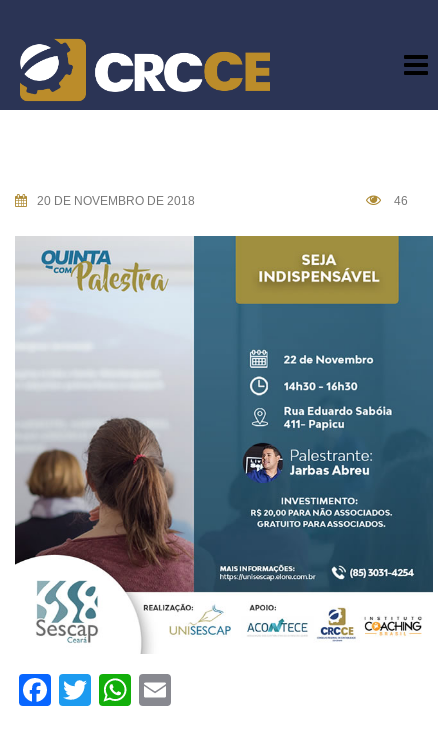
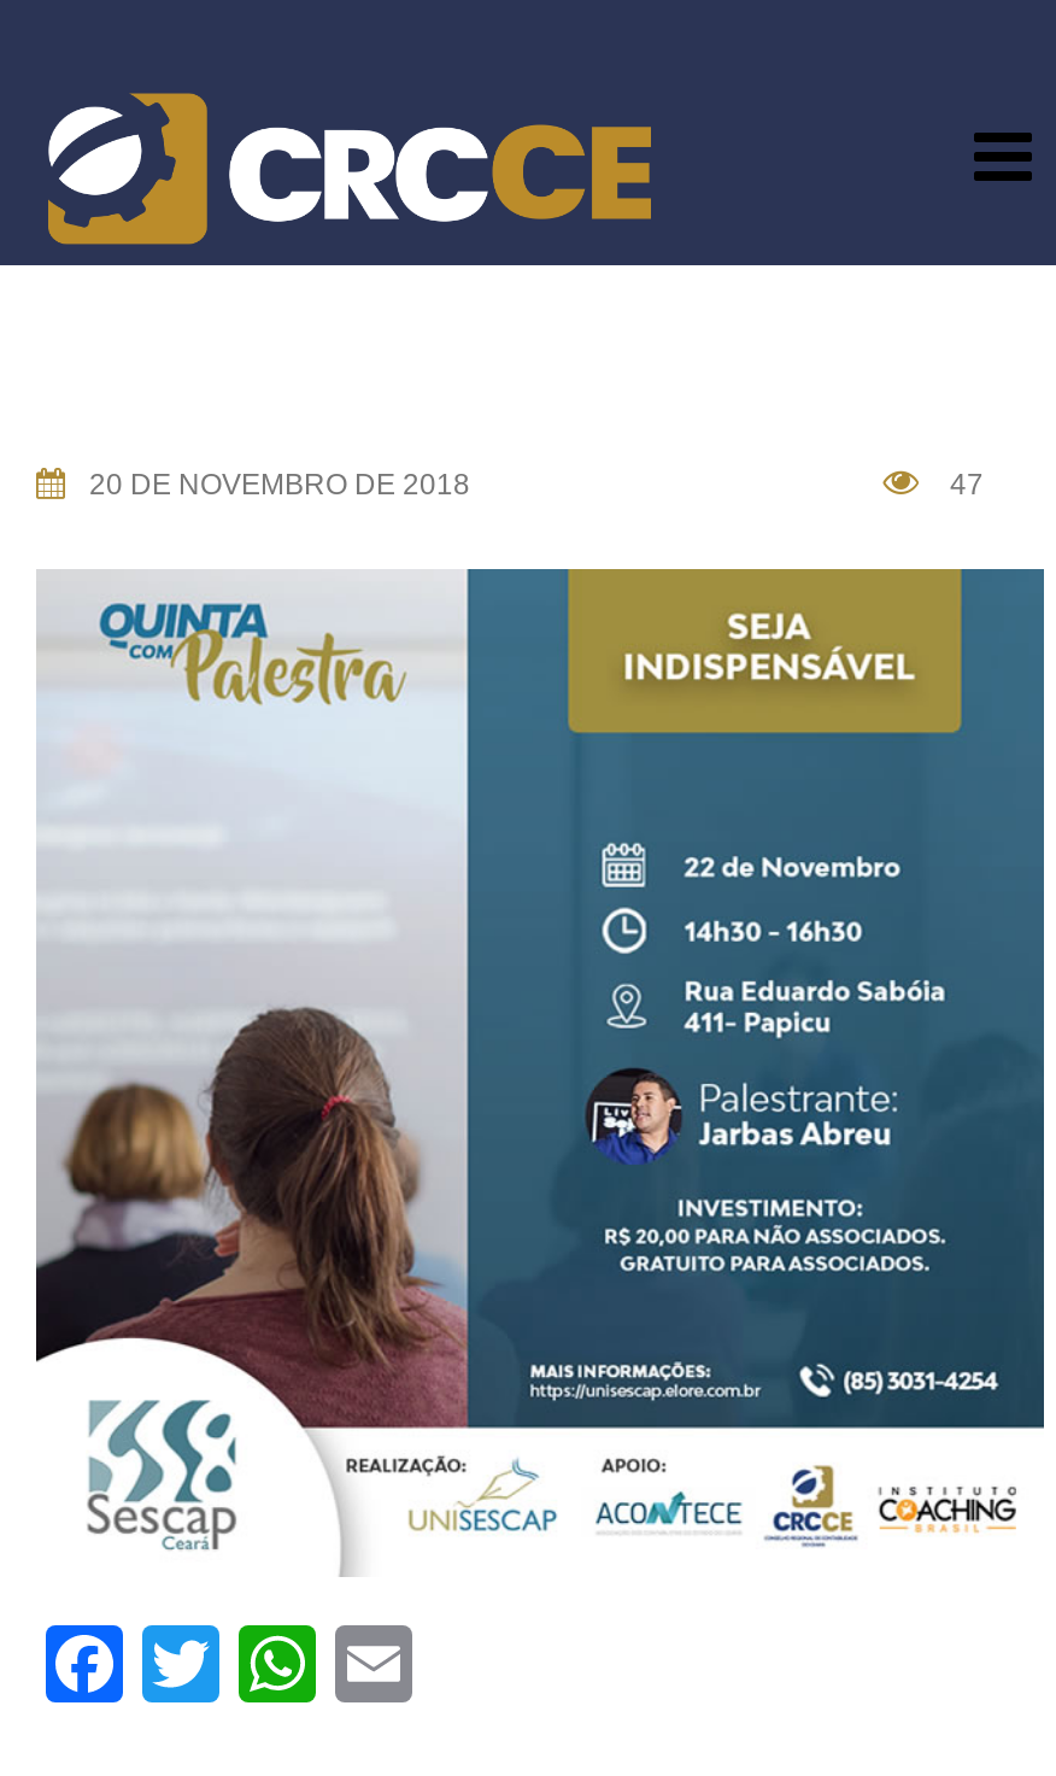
- 46
+ 47
